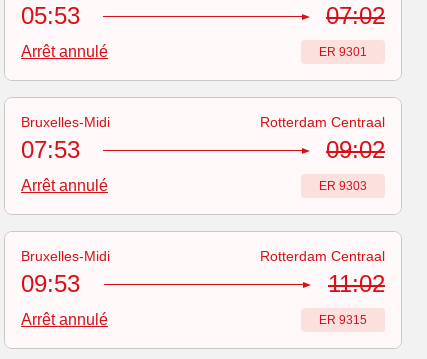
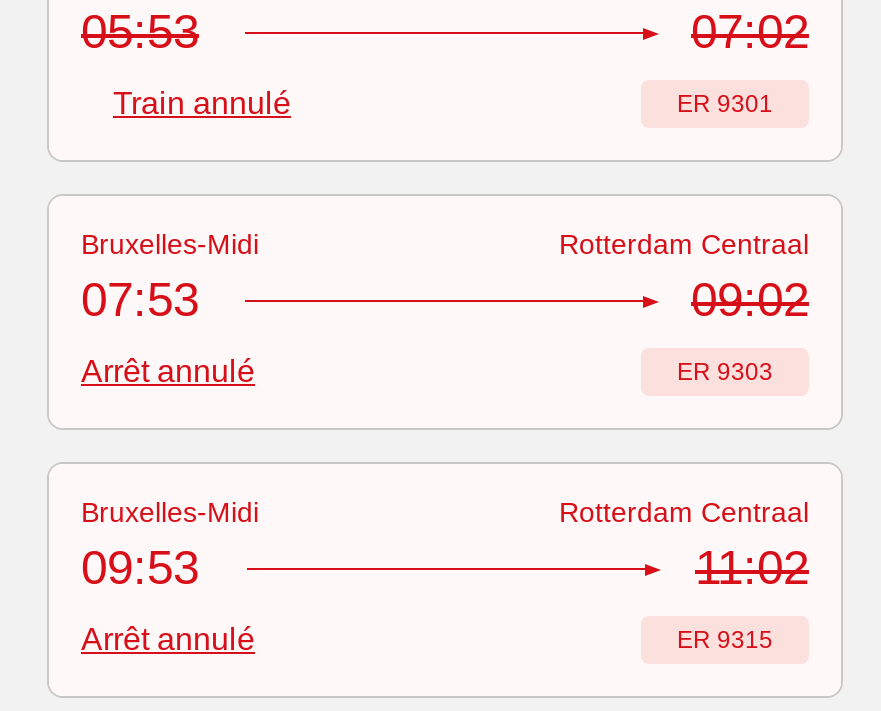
- Arrêt annulé
+ Train annulé
